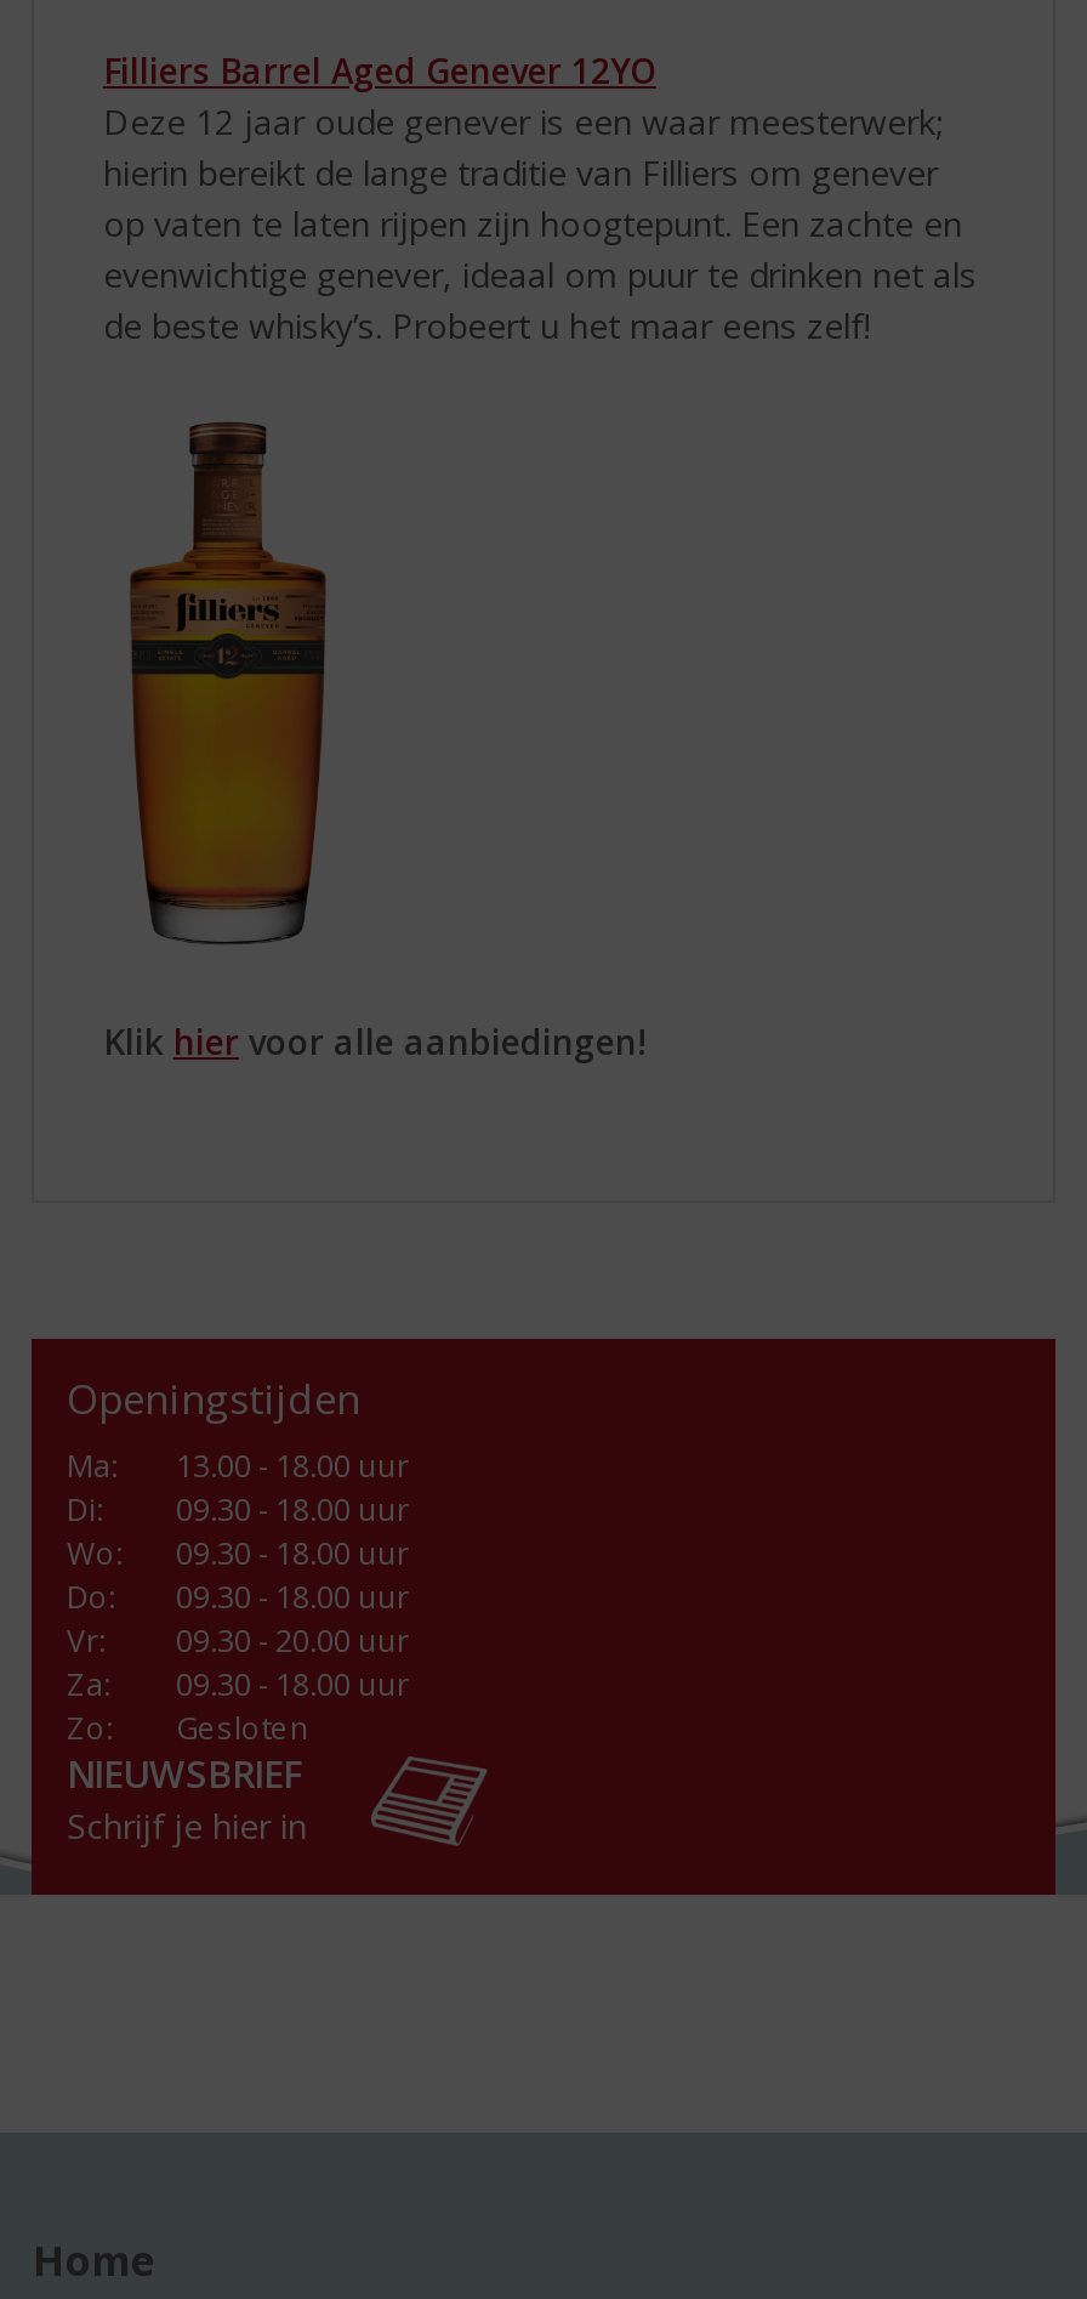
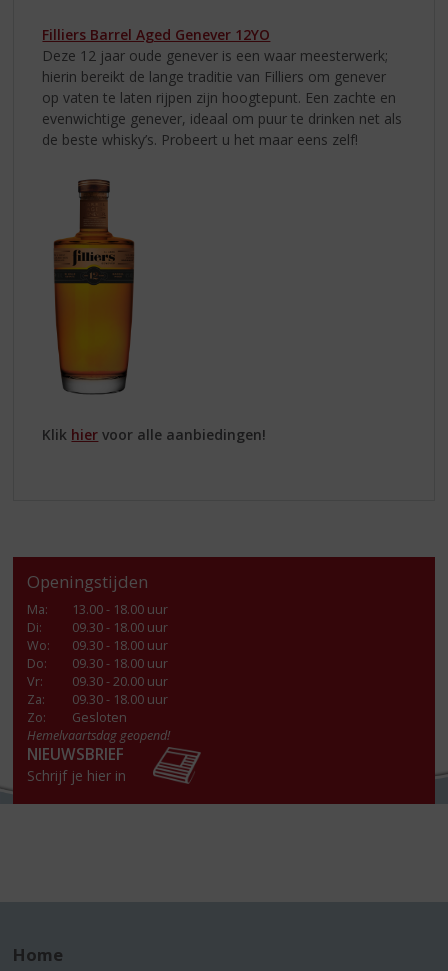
+ Hemelvaartsdag geopend!
